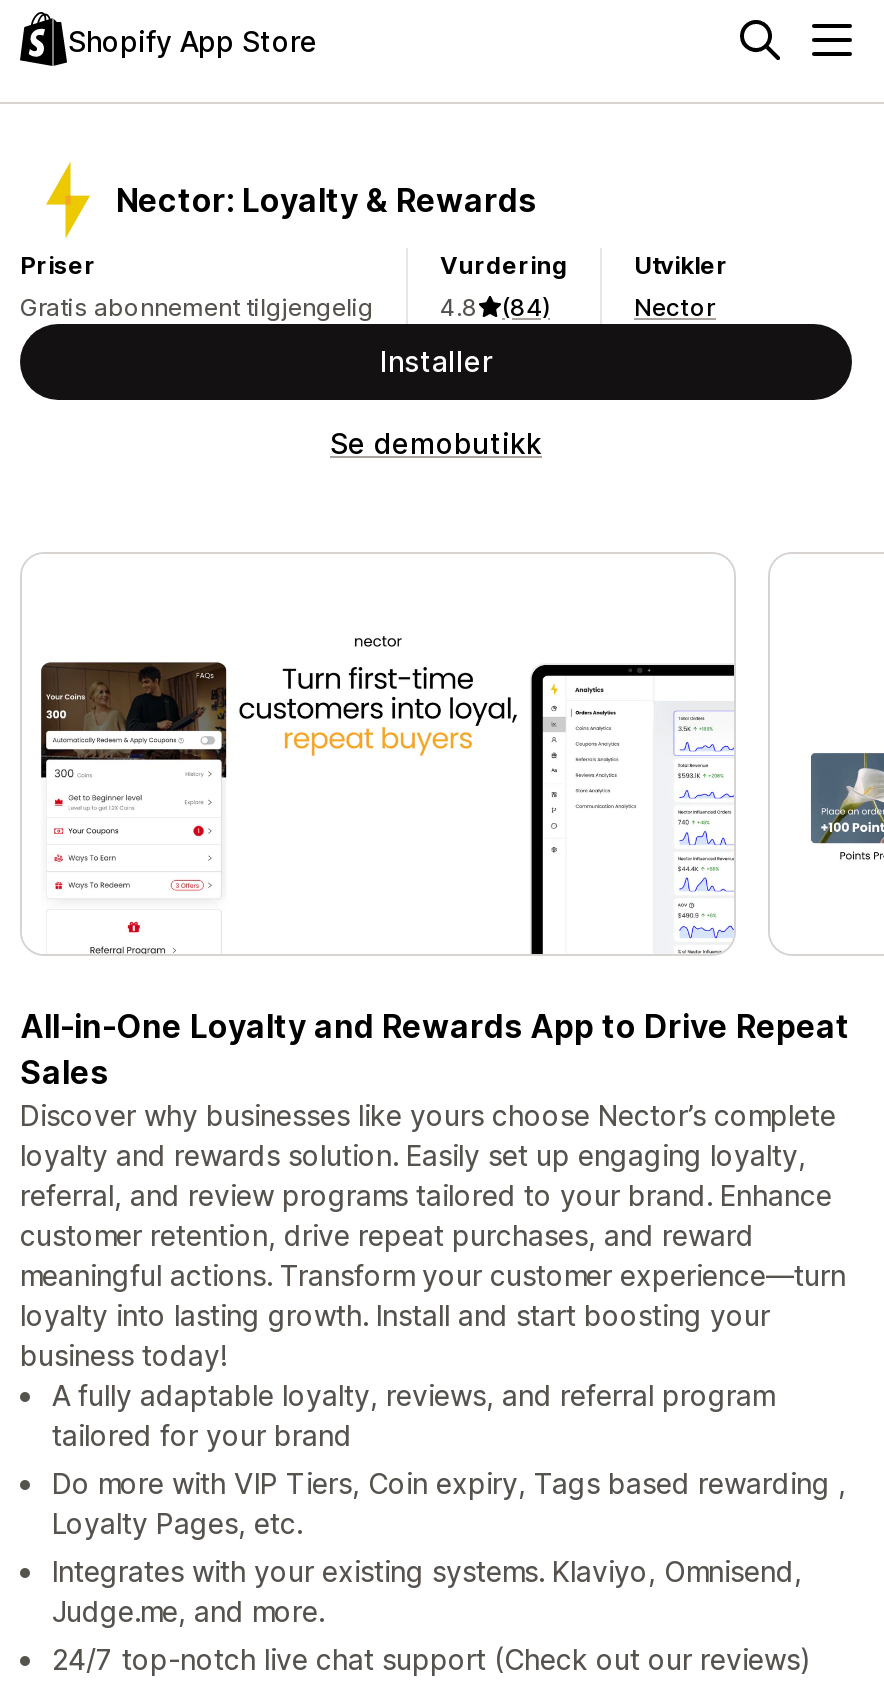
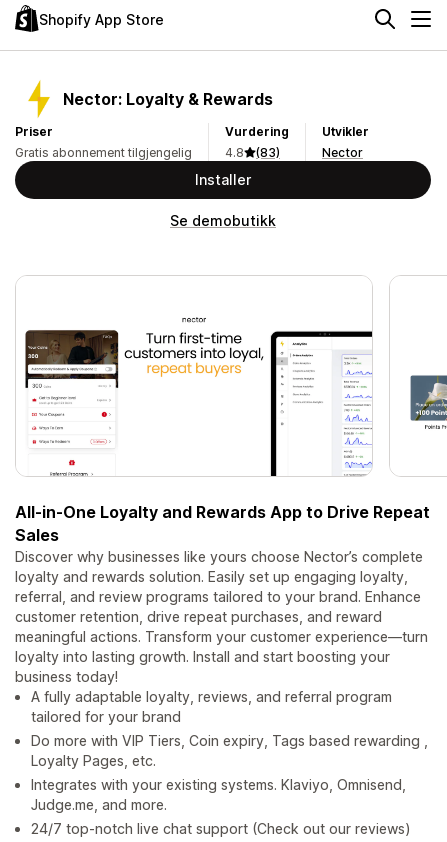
- 4.8 (84)
+ 4.8 (83)
